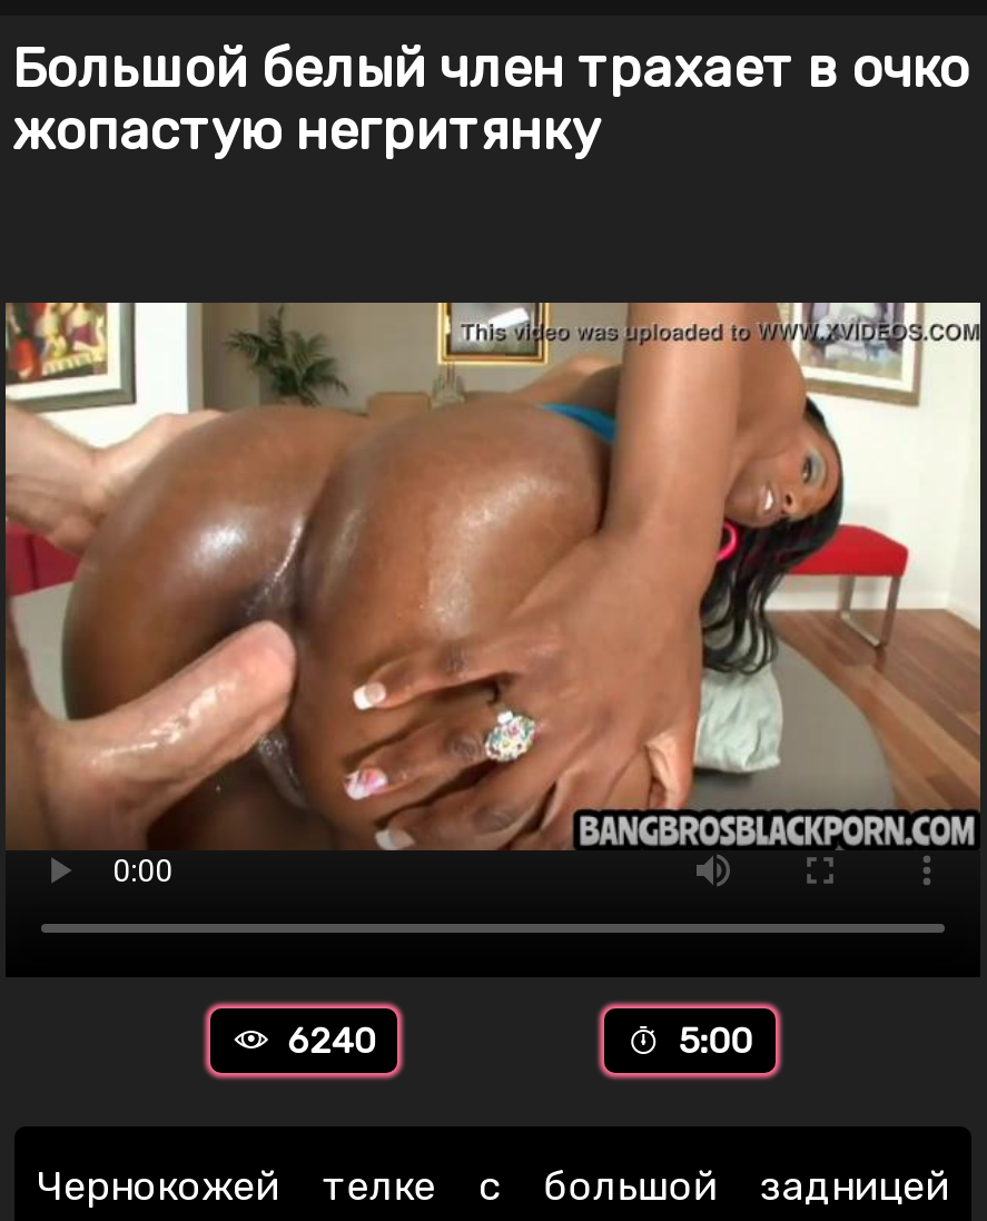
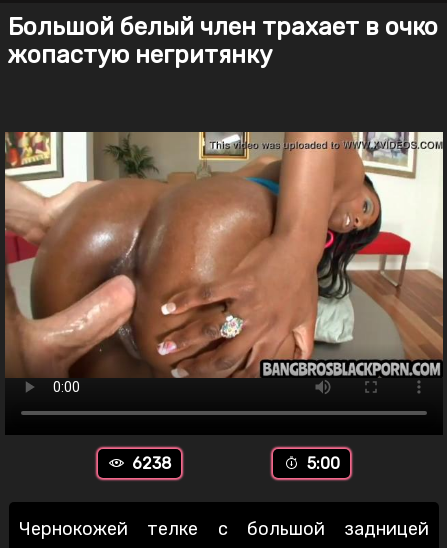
- 6240
+ 6238
